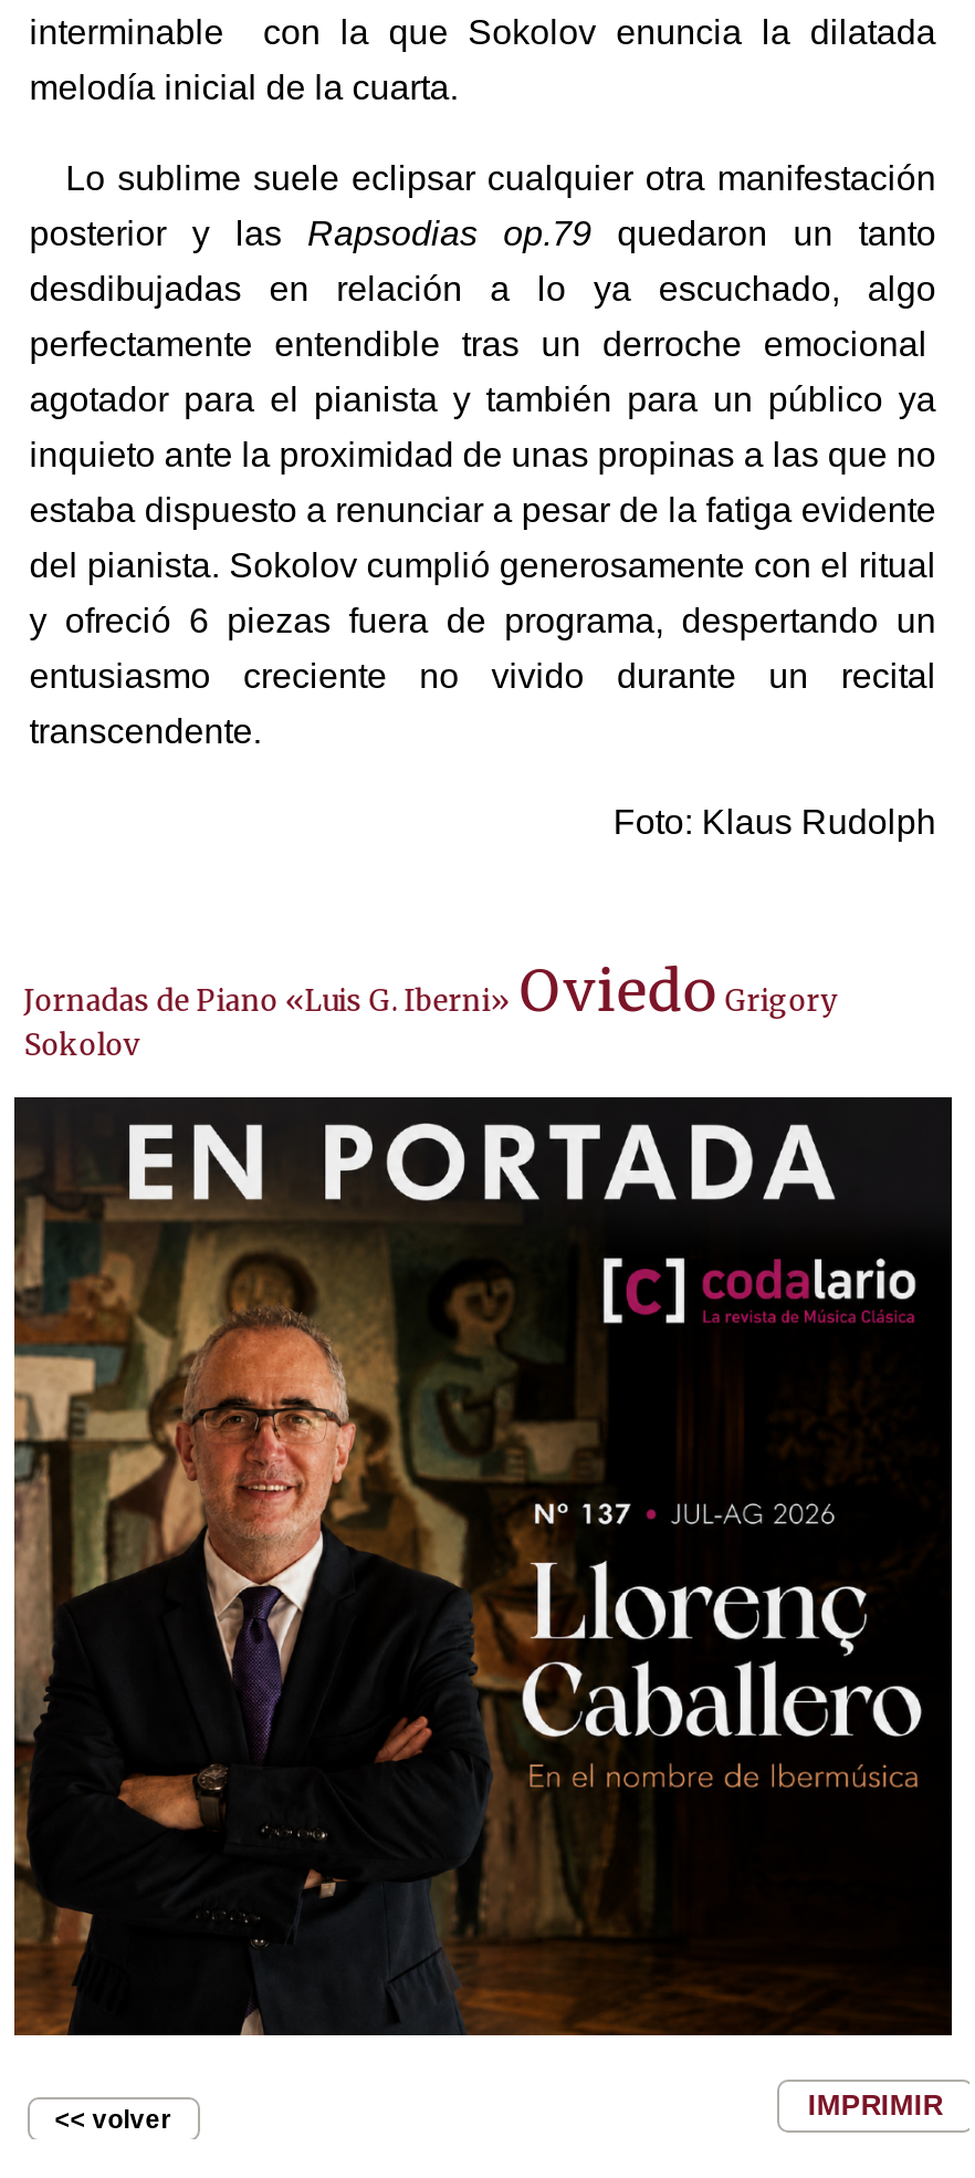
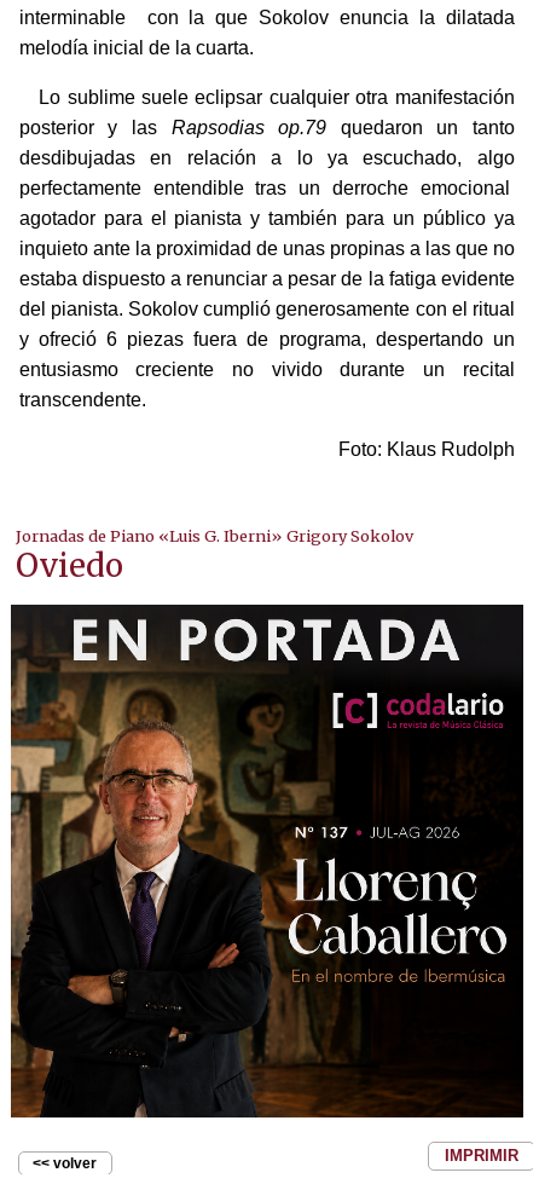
- Jornadas de Piano «Luis G. Iberni» Oviedo Grigory
- Sokolov
+ Jornadas de Piano «Luis G. Iberni» Grigory Sokolov
+ Oviedo
